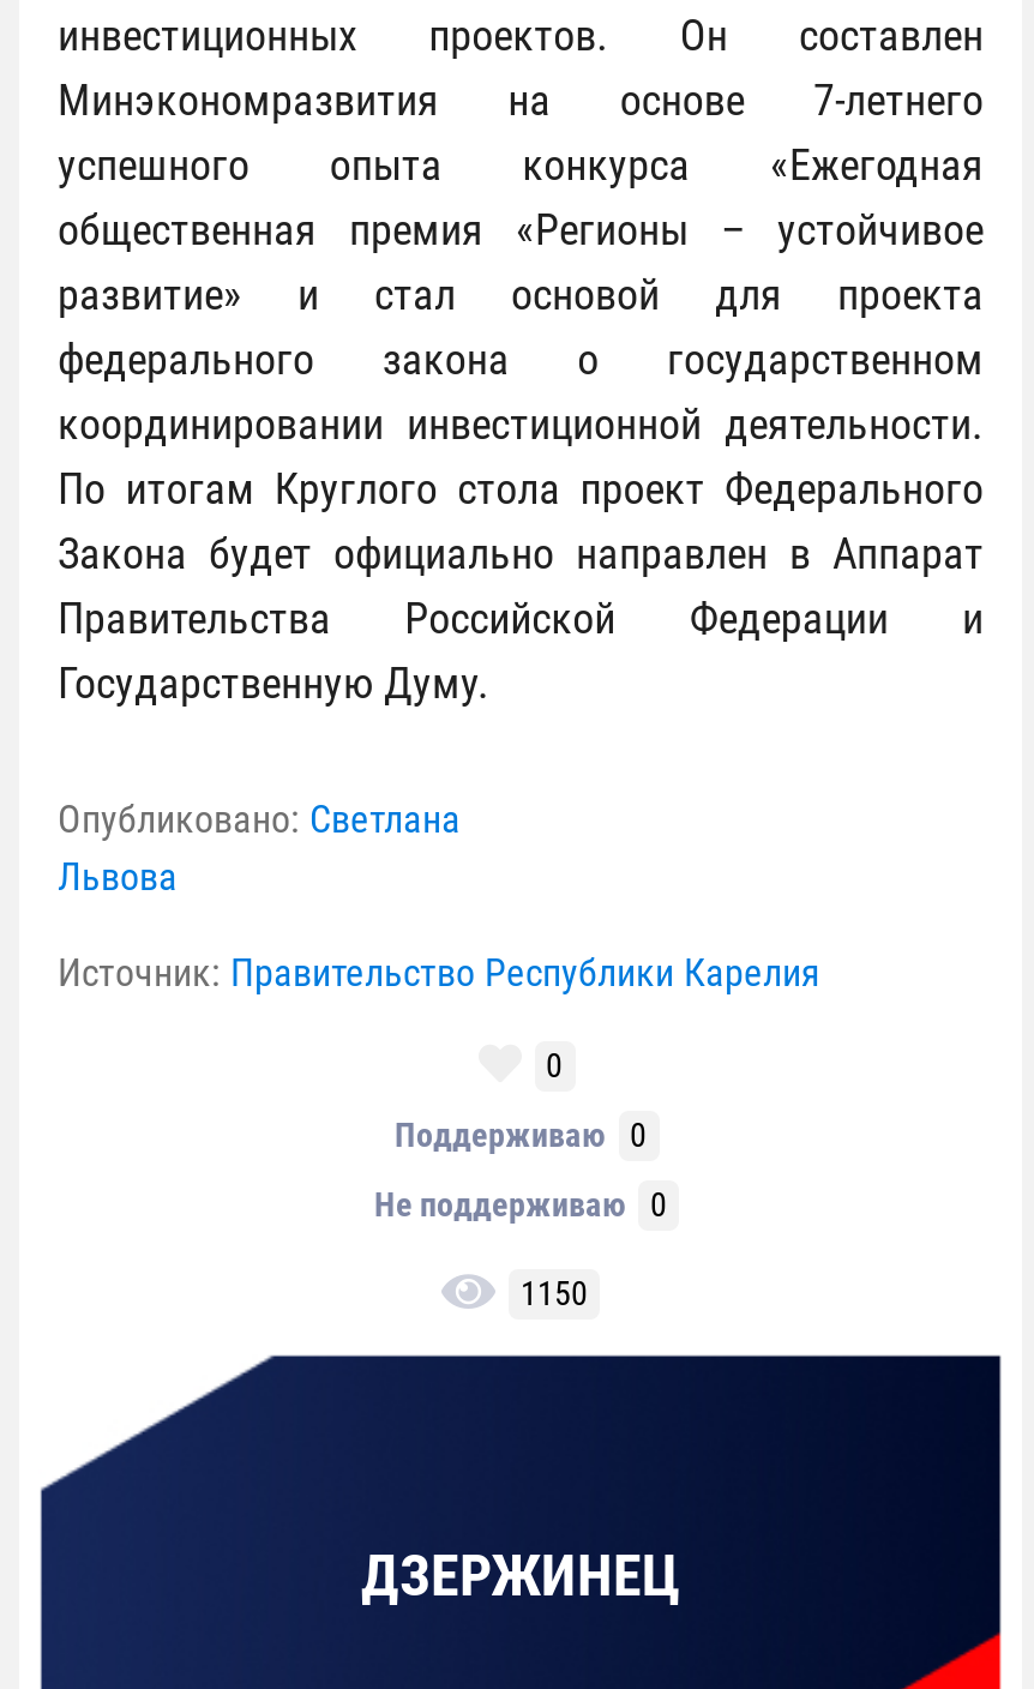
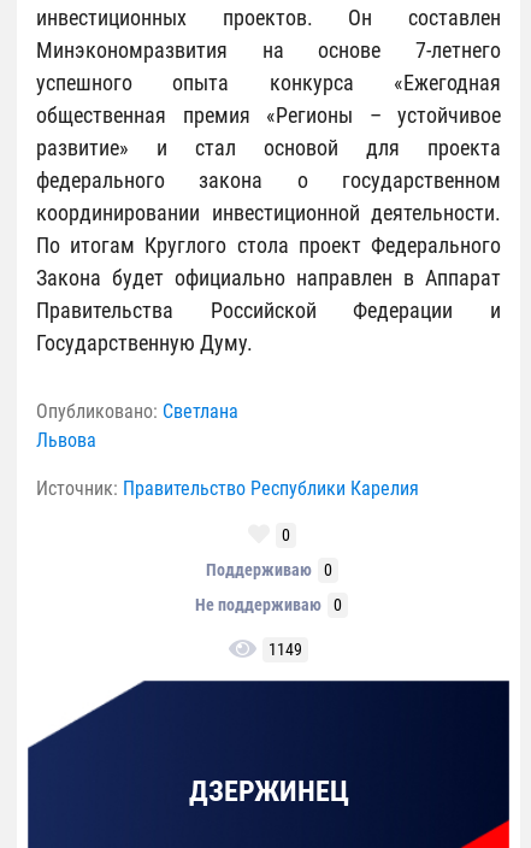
- 1150
+ 1149
